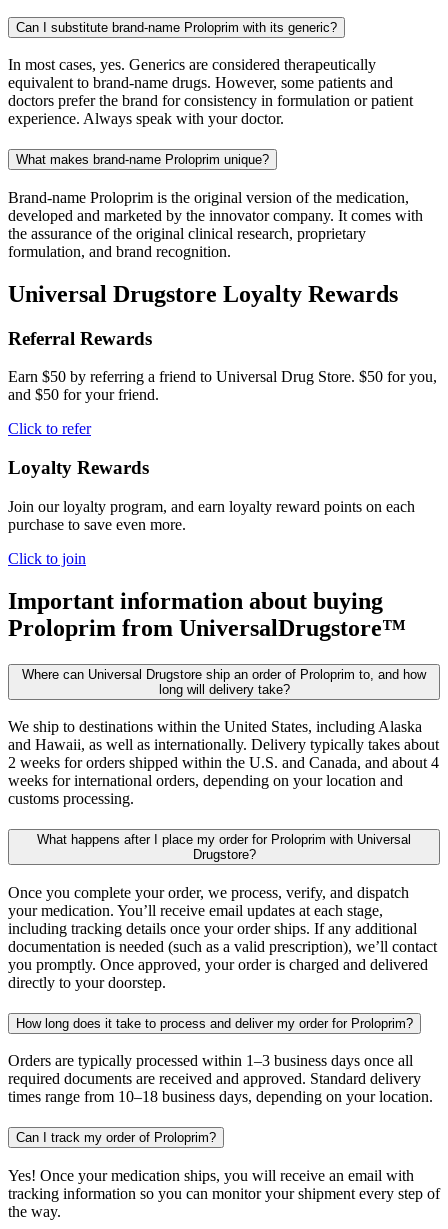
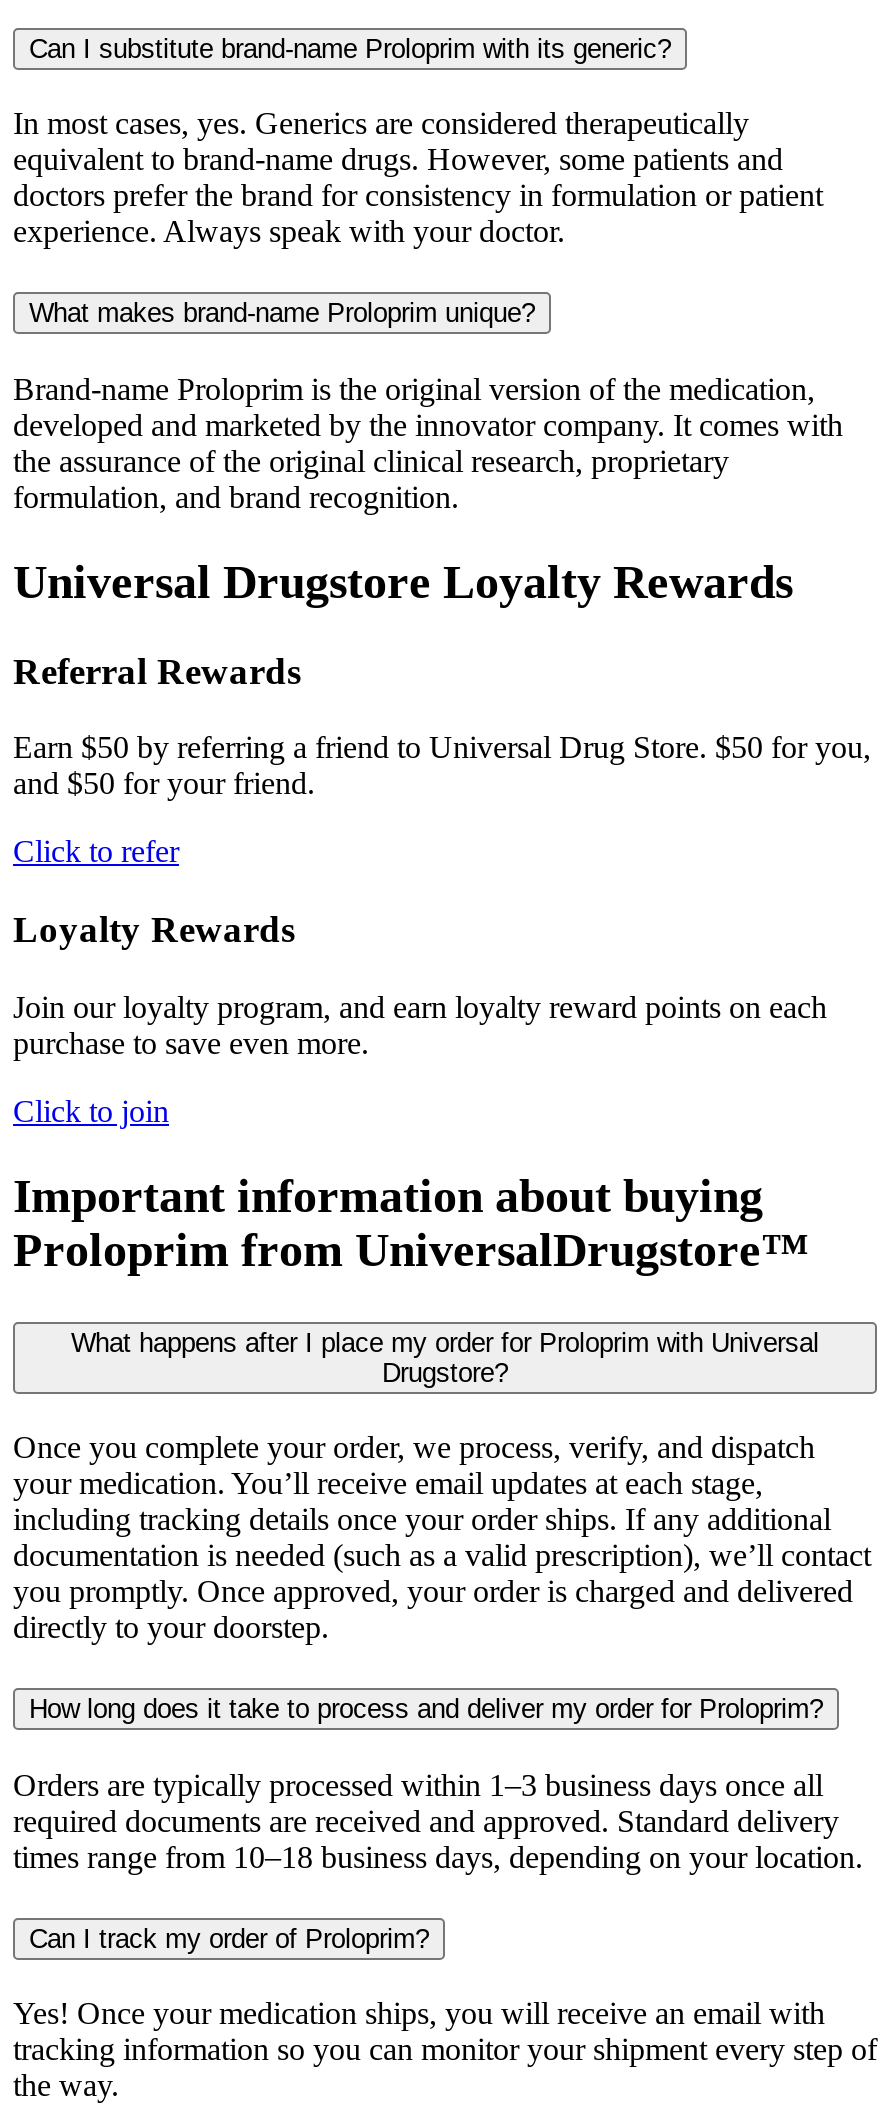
- Where can Universal Drugstore ship an order of Proloprim to, and how
- long will delivery take?
- We ship to destinations within the United States, including Alaska
- and Hawaii, as well as internationally. Delivery typically takes about
- 2 weeks for orders shipped within the U.S. and Canada, and about 4
- weeks for international orders, depending on your location and
- customs processing.
